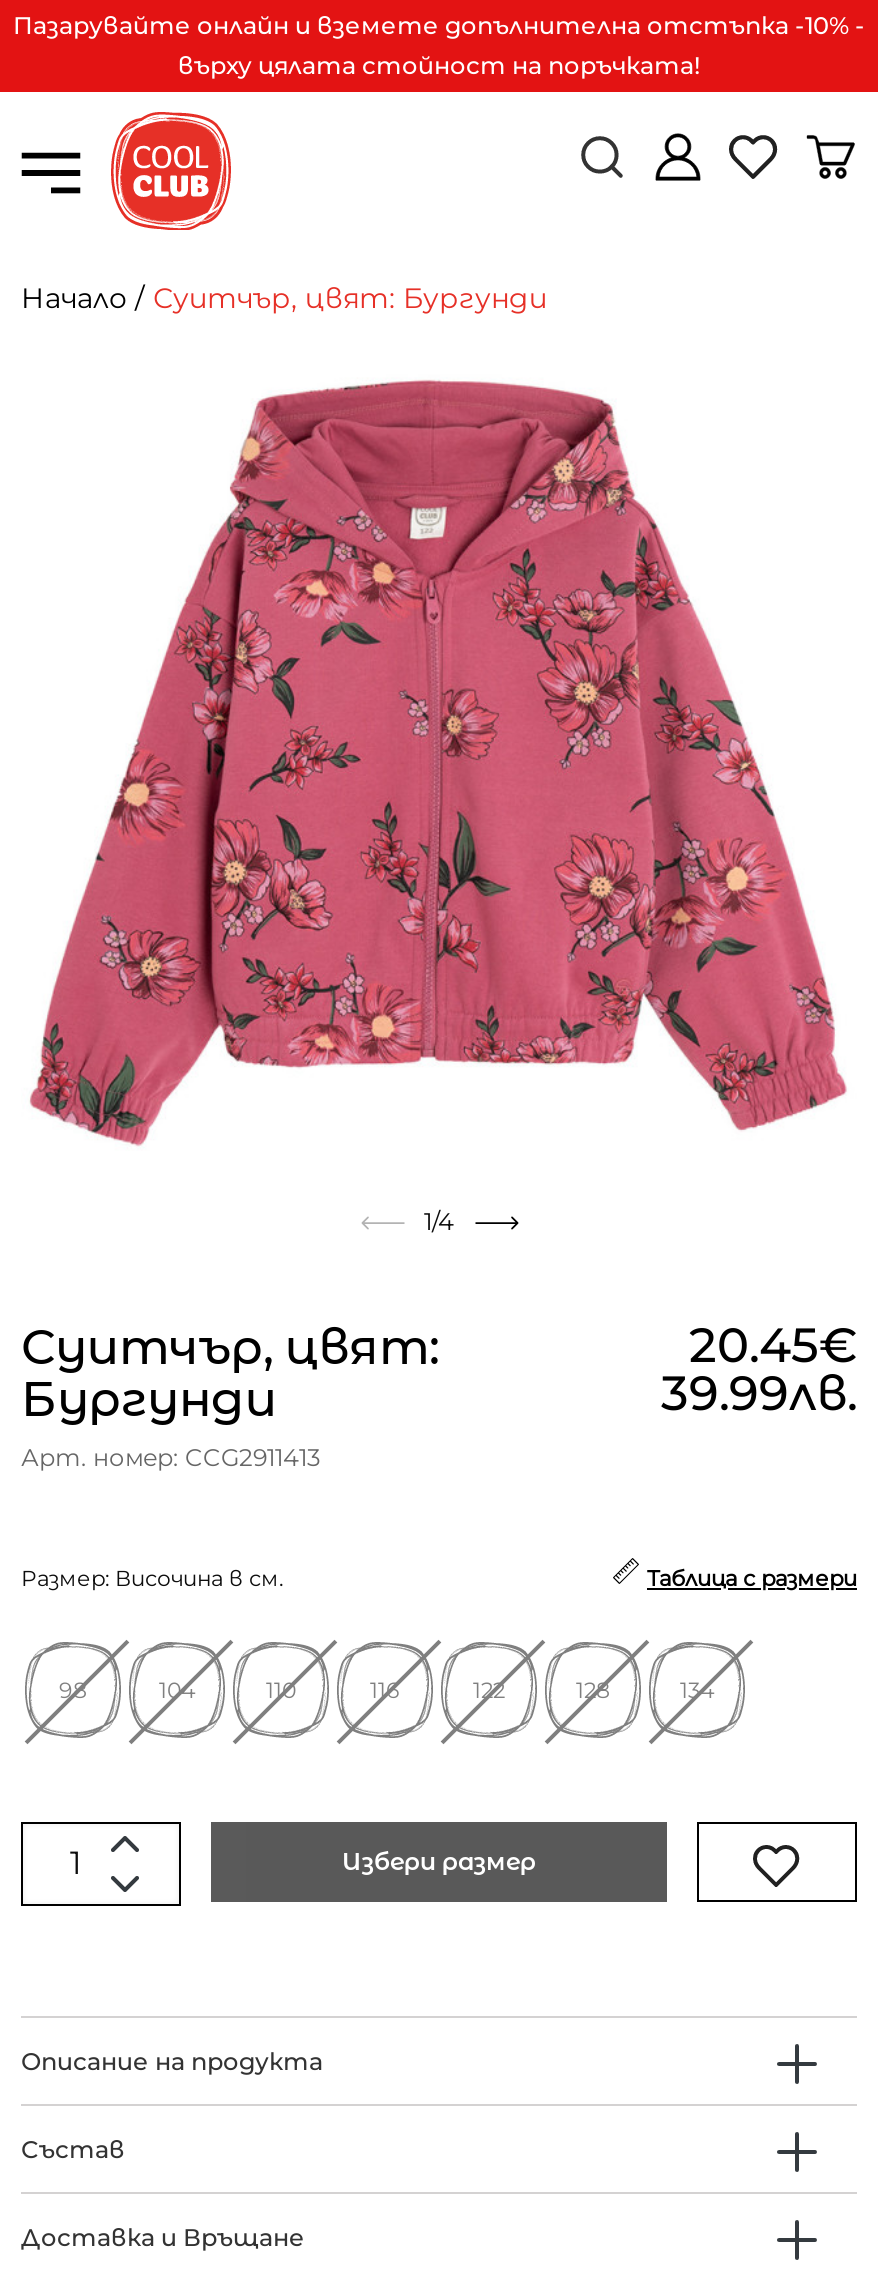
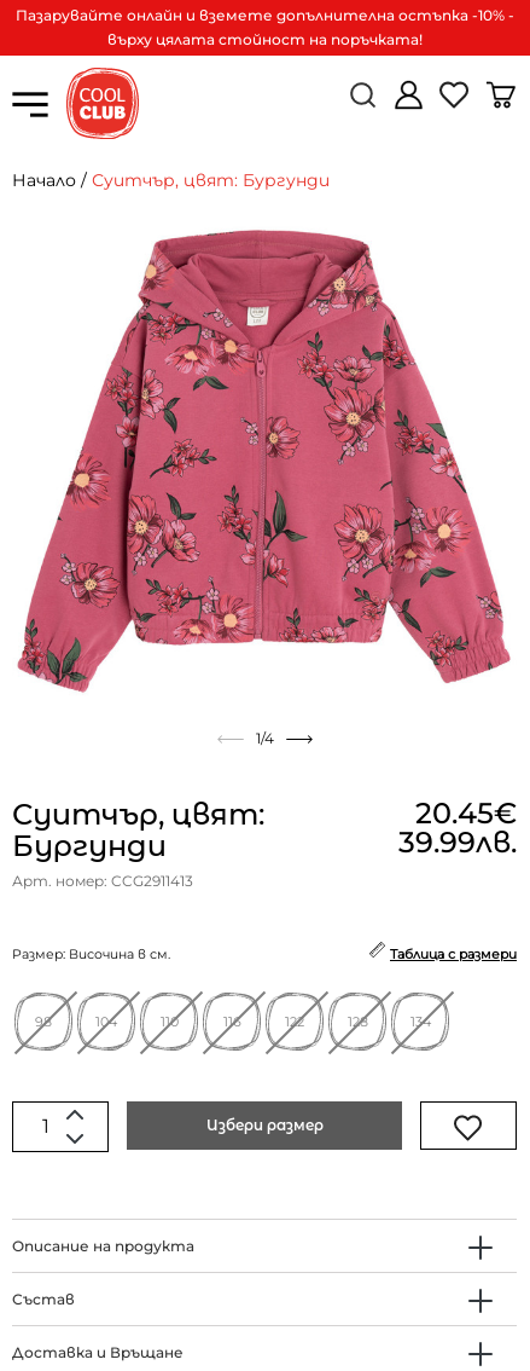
- Пазарувайте онлайн и вземете допълнителна отстъпка -10% -
+ Пазарувайте онлайн и вземете допълнителна остъпка -10% -
